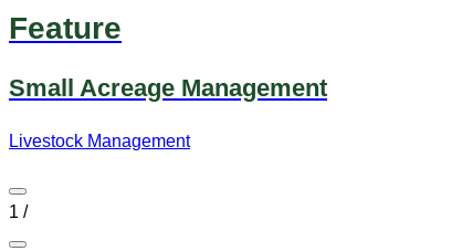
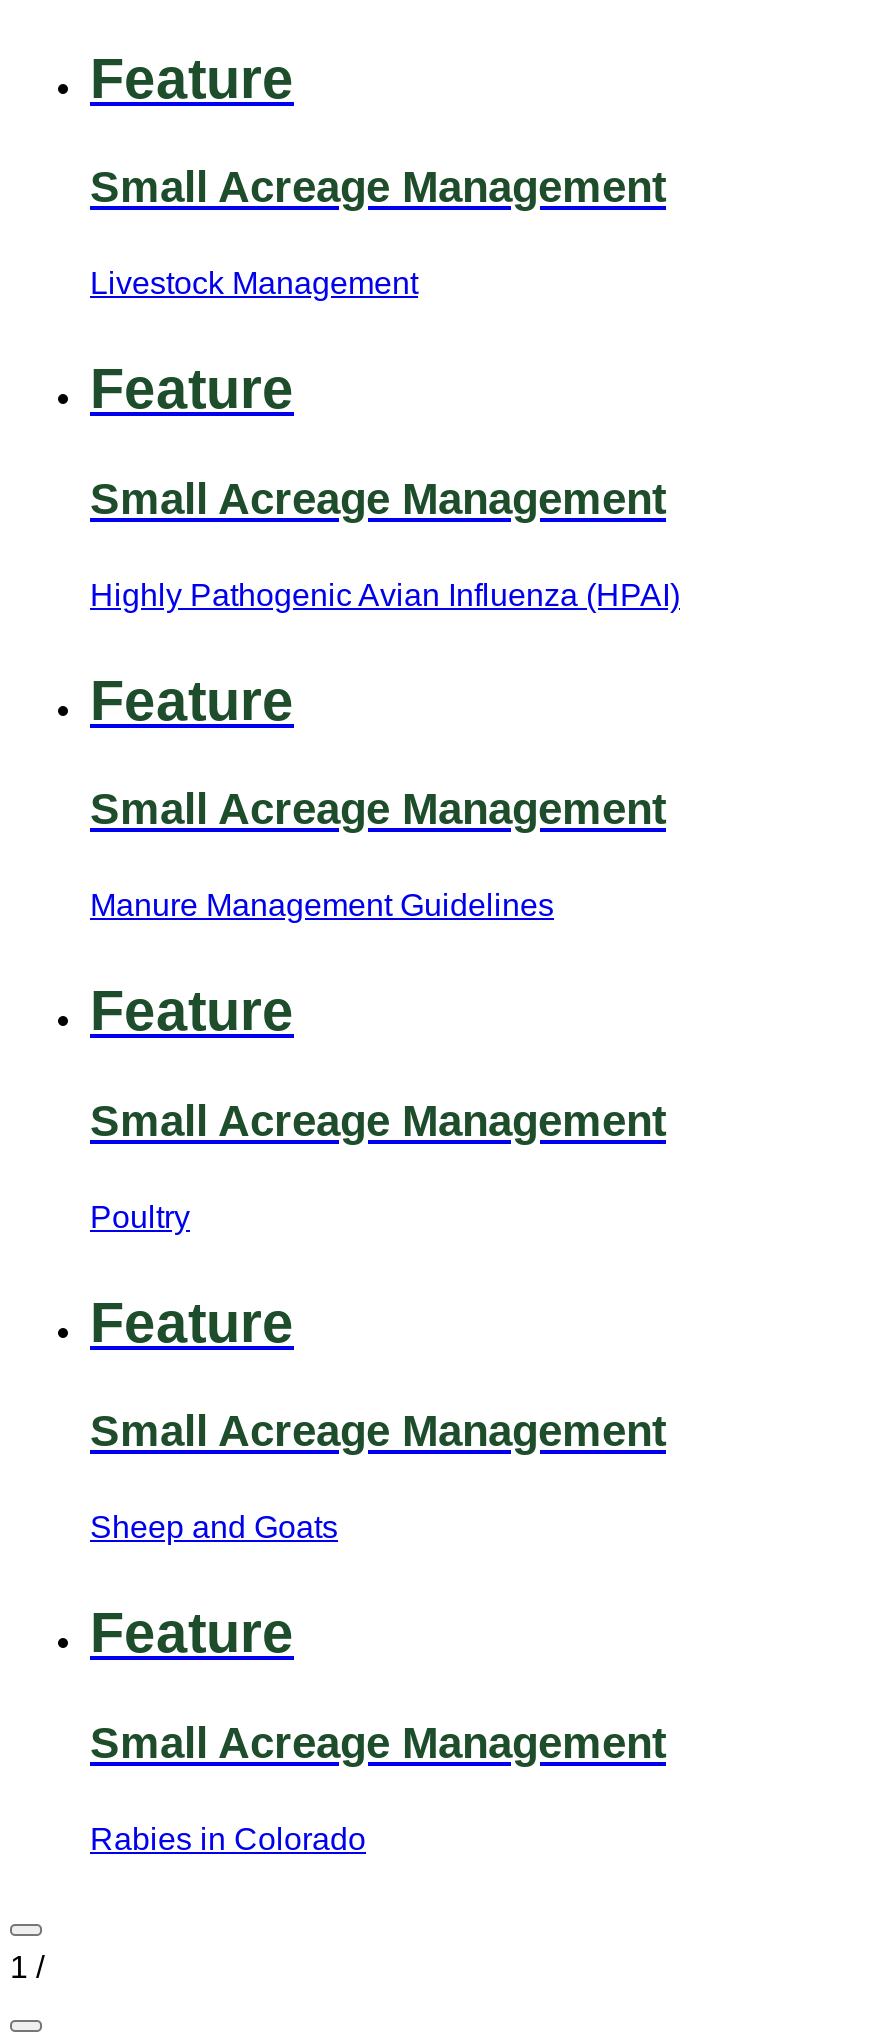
+ Feature
+ Small Acreage Management
+ Highly Pathogenic Avian Influenza (HPAI)
+ Feature
+ Small Acreage Management
+ Manure Management Guidelines
+ Feature
+ Small Acreage Management
+ Poultry
+ Feature
+ Small Acreage Management
+ Sheep and Goats
+ Feature
+ Small Acreage Management
+ Rabies in Colorado
